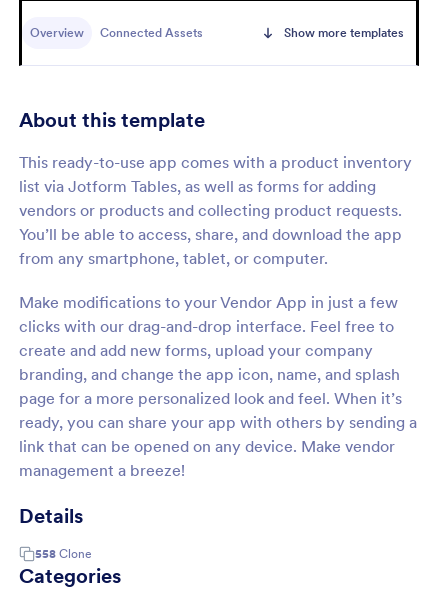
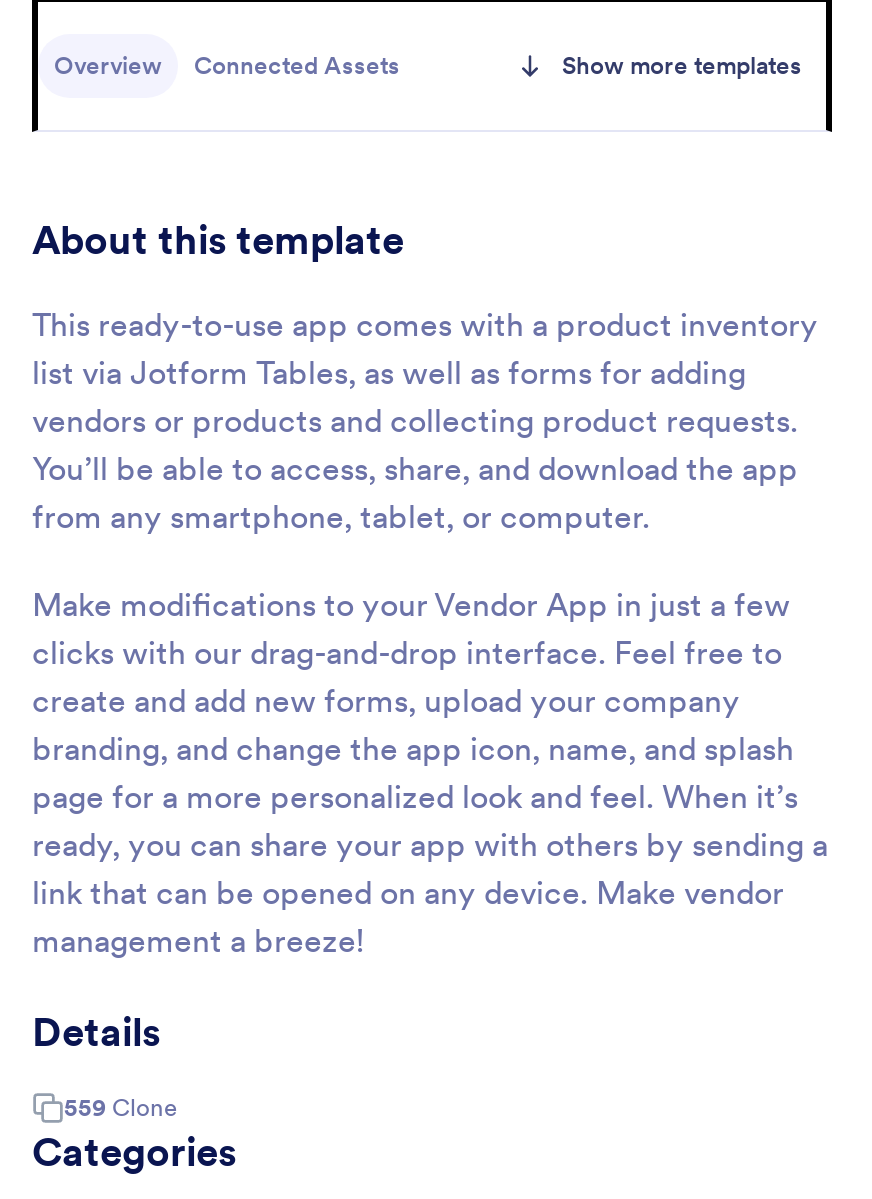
- 558 Clone
+ 559 Clone
